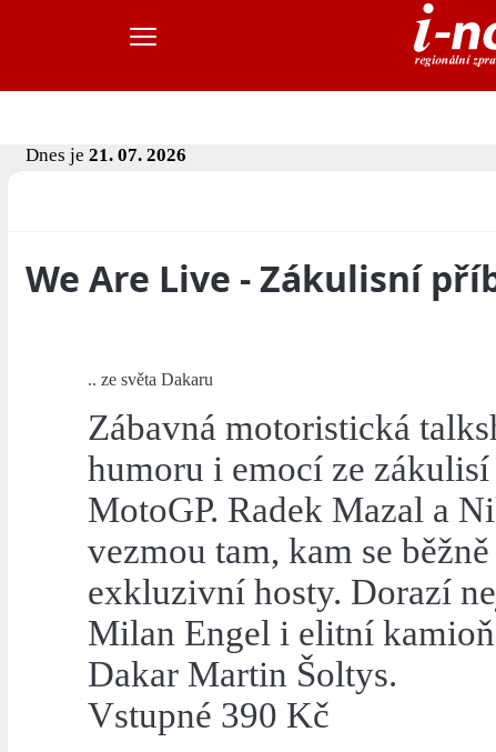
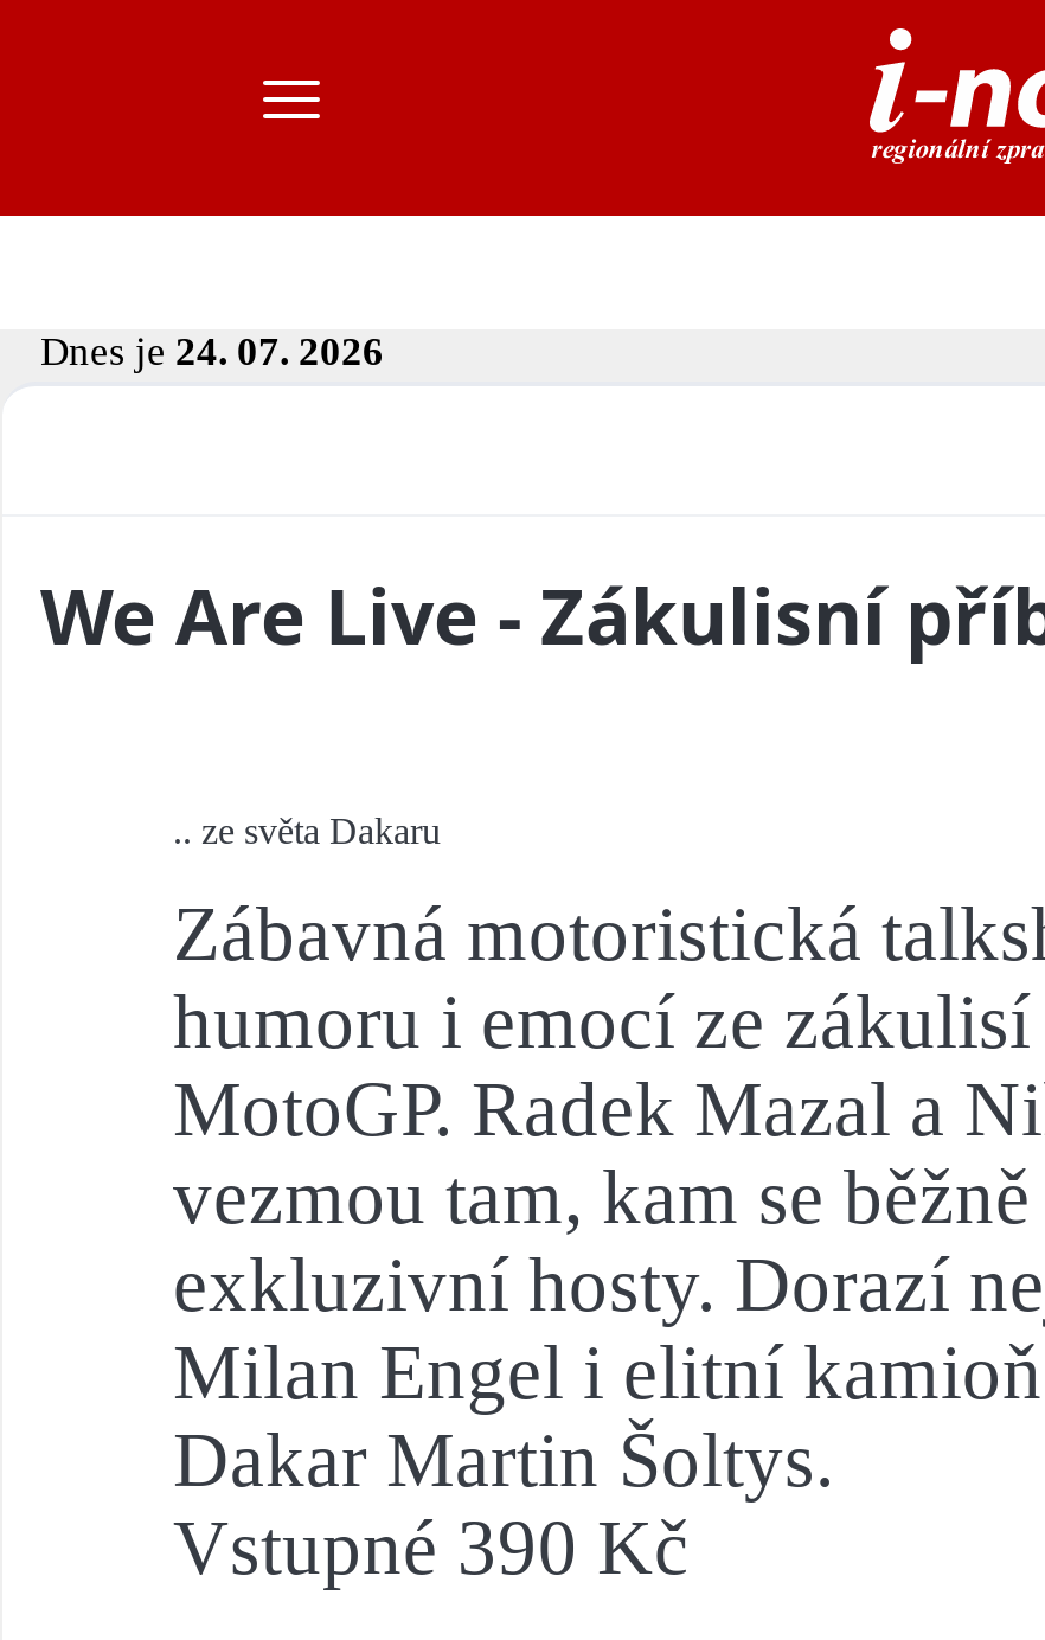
- Dnes je 21. 07. 2026
+ Dnes je 24. 07. 2026
